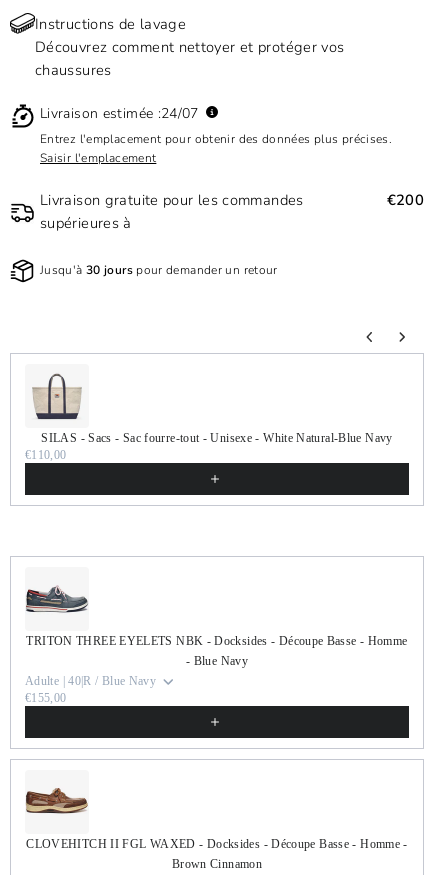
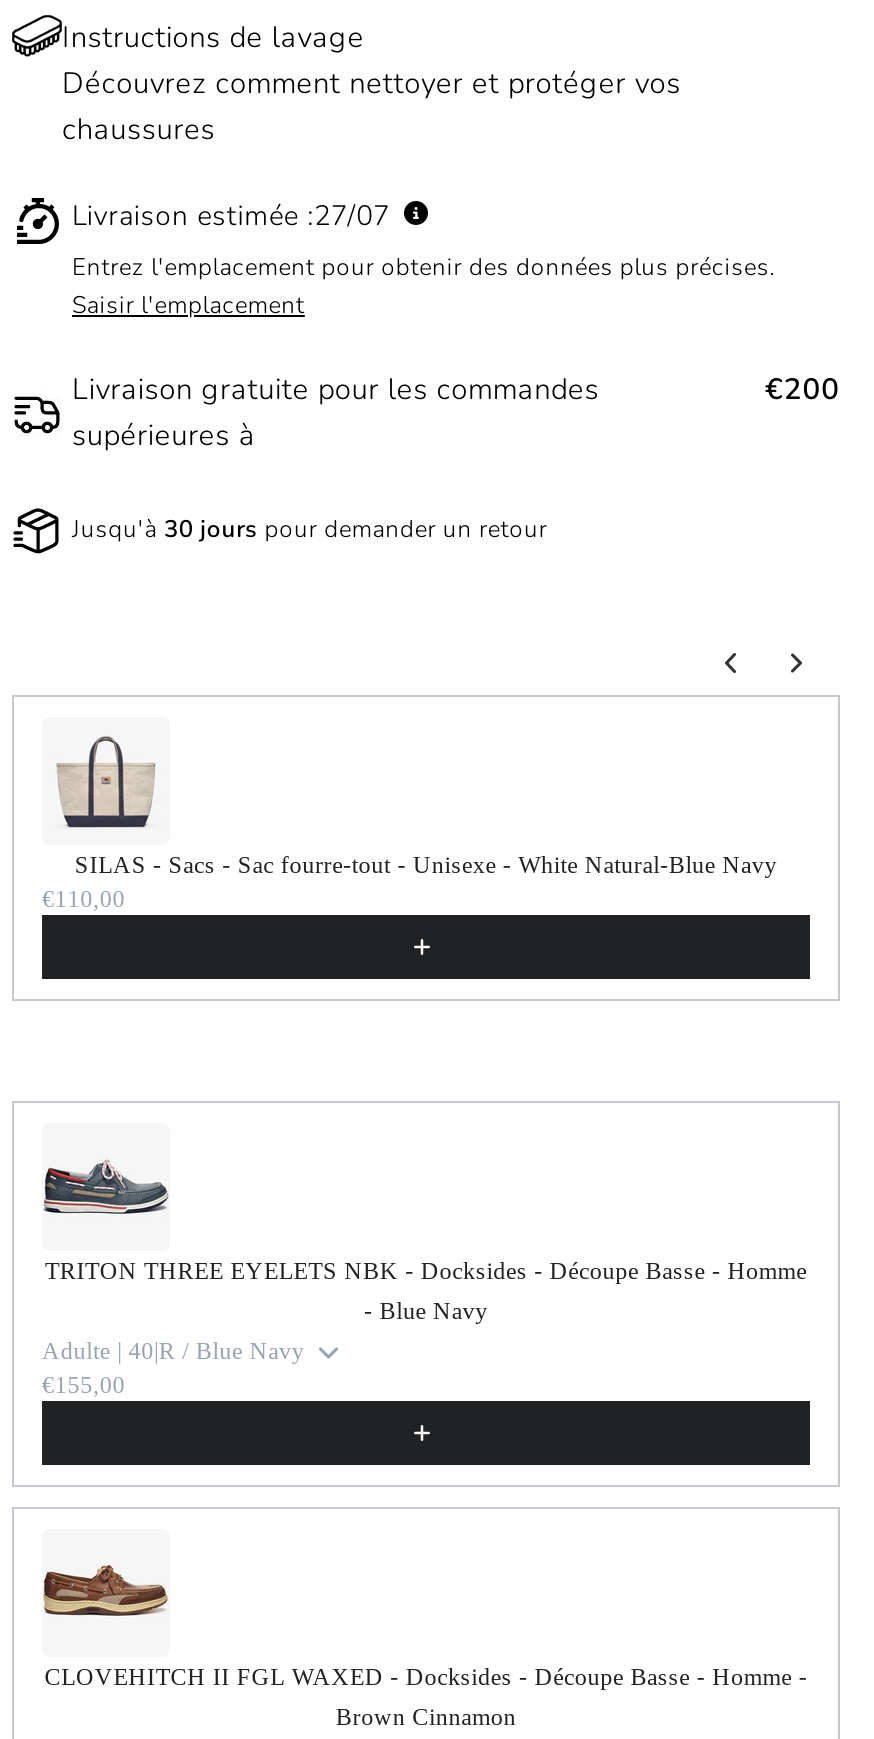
- Livraison estimée : 24/07
+ Livraison estimée : 27/07
